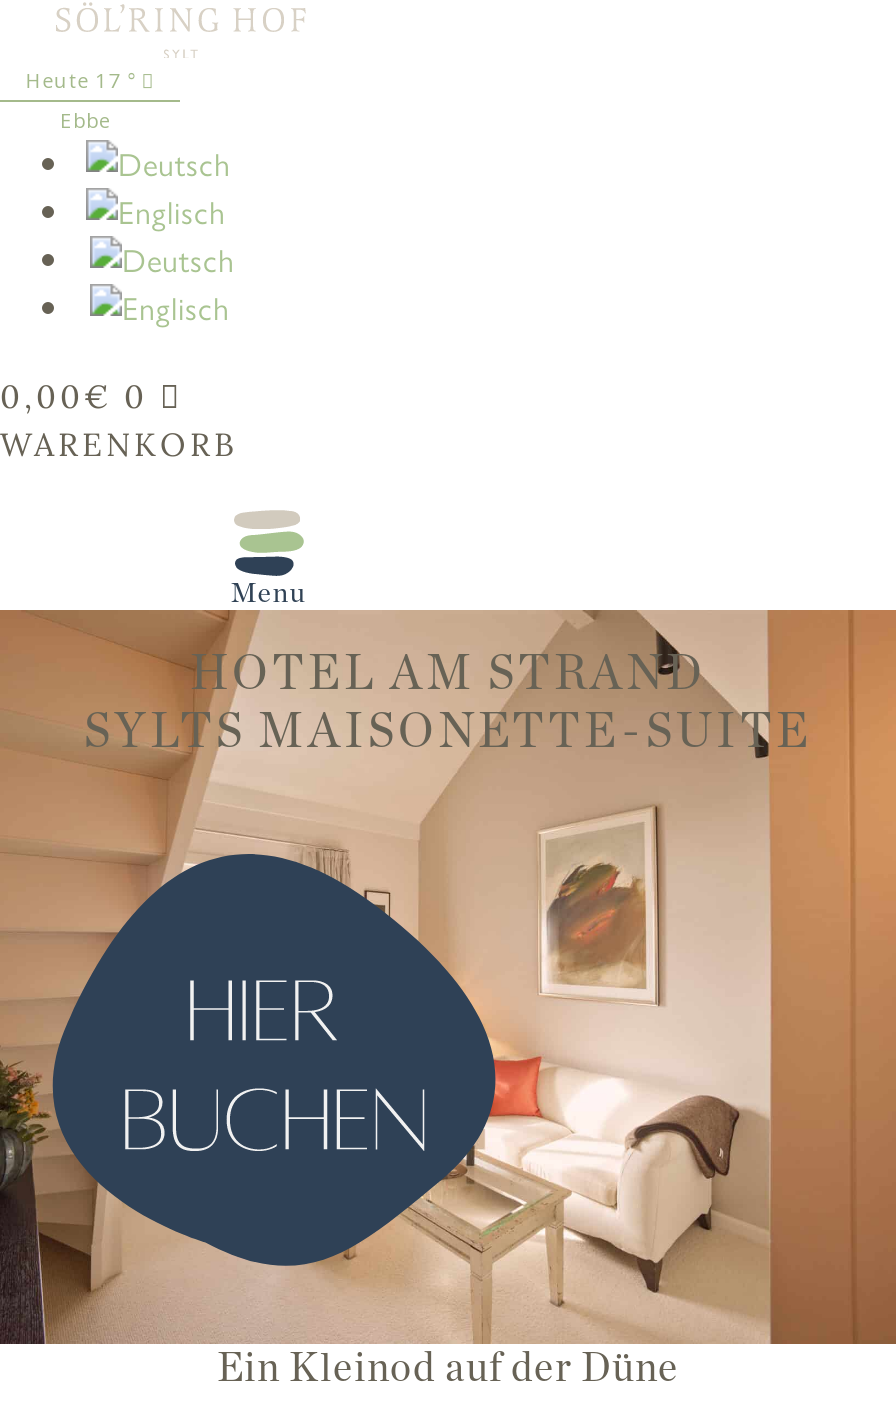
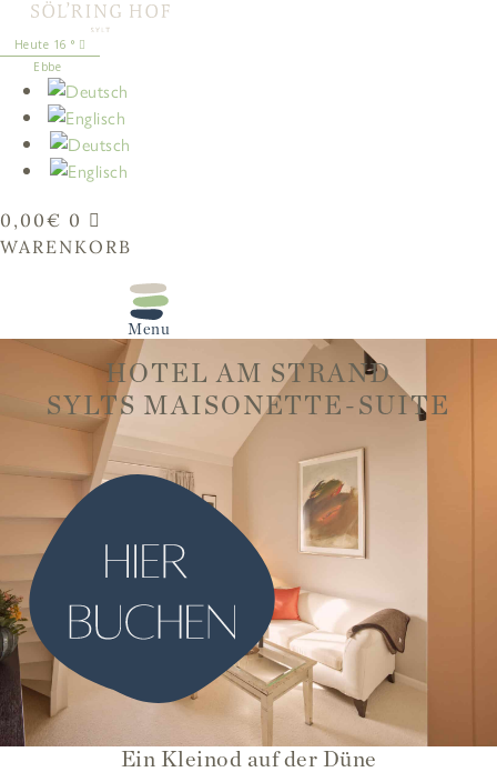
- 17 °
+ 16 °
